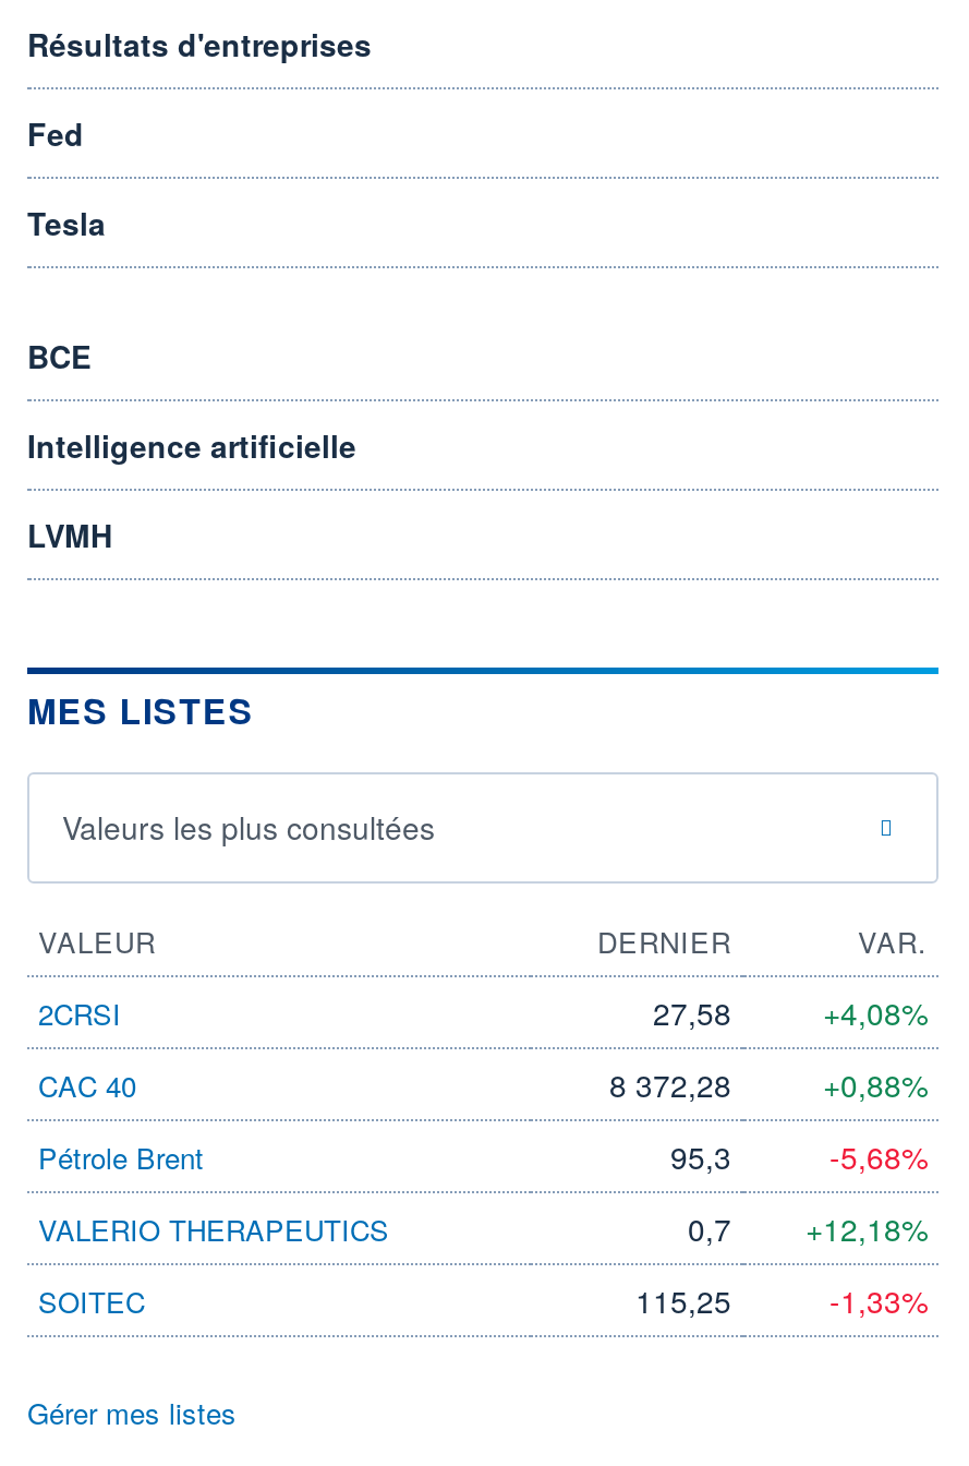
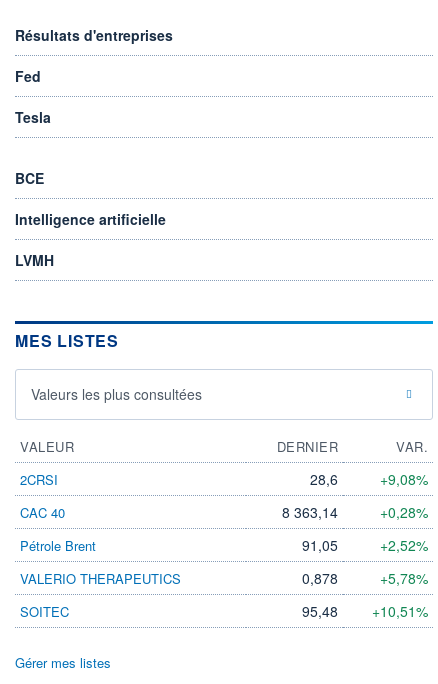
- 27,58
+ 28,6

- +4,08%
+ +9,08%

- 8 372,28
+ 8 363,14

- +0,88%
+ +0,28%

- 95,3
+ 91,05

- -5,68%
+ +2,52%

- 0,7
+ 0,878

- +12,18%
+ +5,78%

- 115,25
+ 95,48

- -1,33%
+ +10,51%
